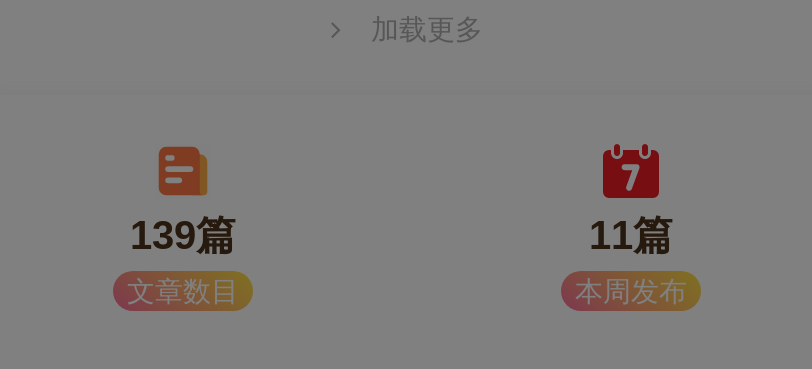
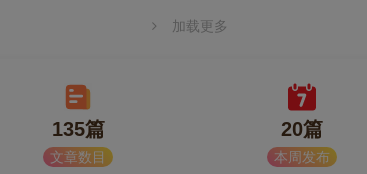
- 139篇
+ 135篇

- 11篇
+ 20篇
